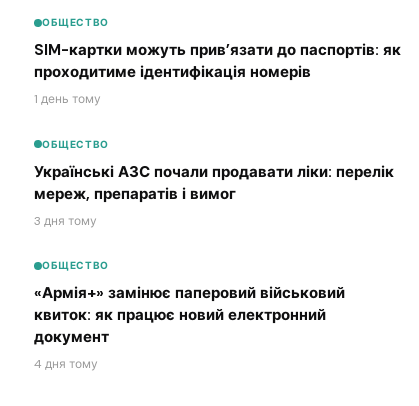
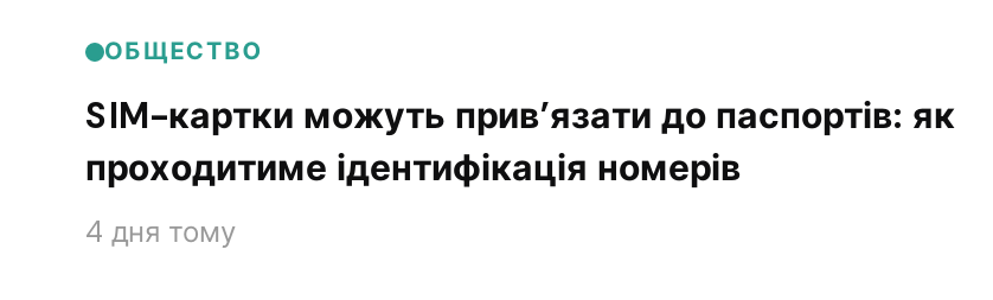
- 1 день тому
- ОБЩЕСТВО
- Українські АЗС почали продавати ліки: перелік
- мереж, препаратів і вимог
- 3 дня тому
- ОБЩЕСТВО
- «Армія+» замінює паперовий військовий
- квиток: як працює новий електронний
- документ
